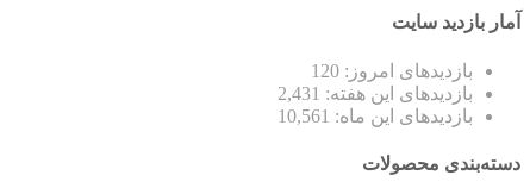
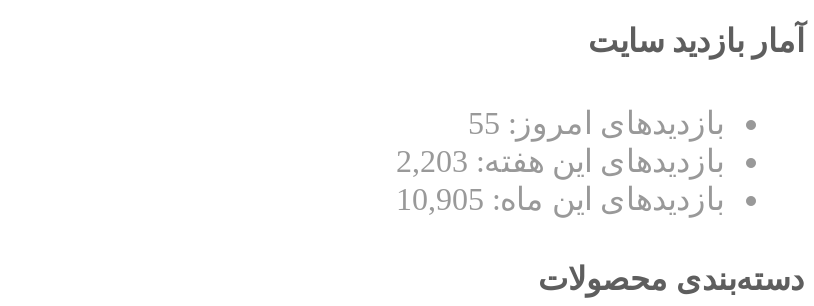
- بازدیدهای امروز: 120
+ بازدیدهای امروز: 55

- بازدیدهای این هفته: 2,431
+ بازدیدهای این هفته: 2,203

- بازدیدهای این ماه: 10,561
+ بازدیدهای این ماه: 10,905
